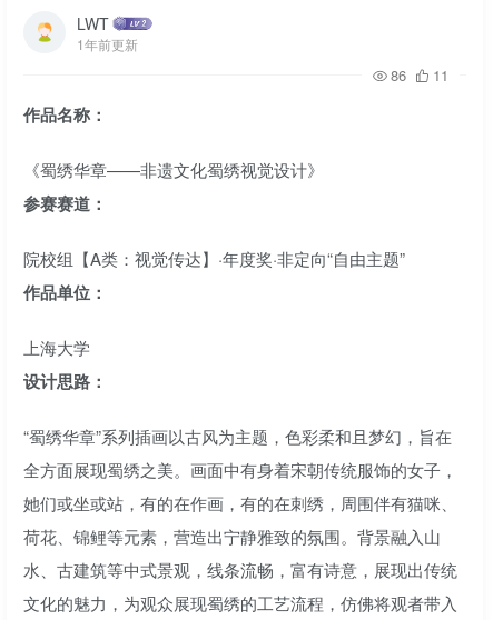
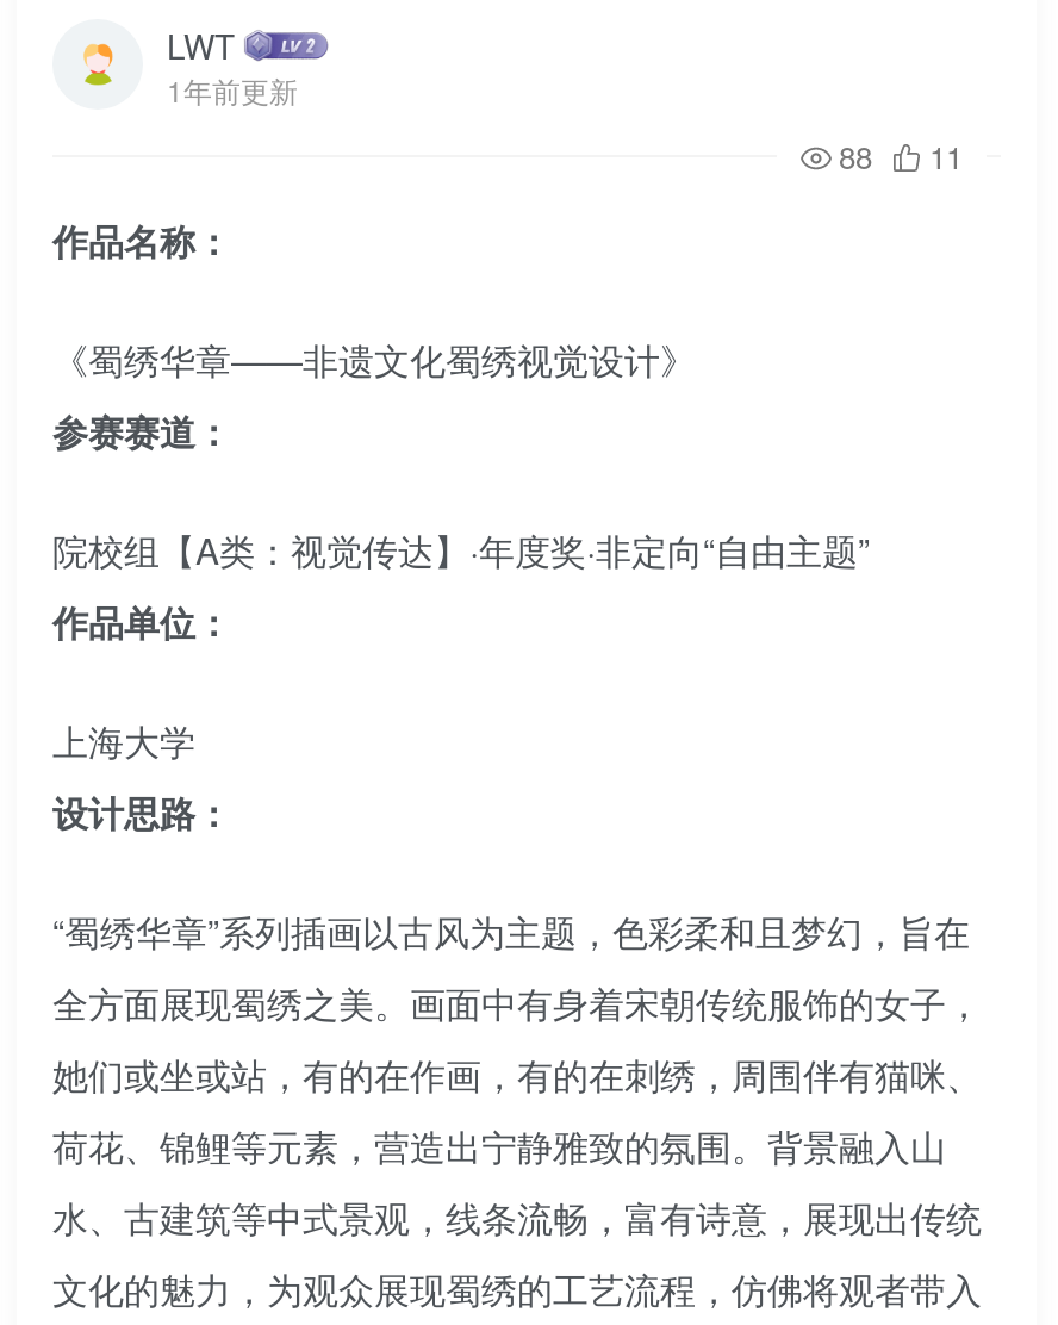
- 86 11
+ 88 11
